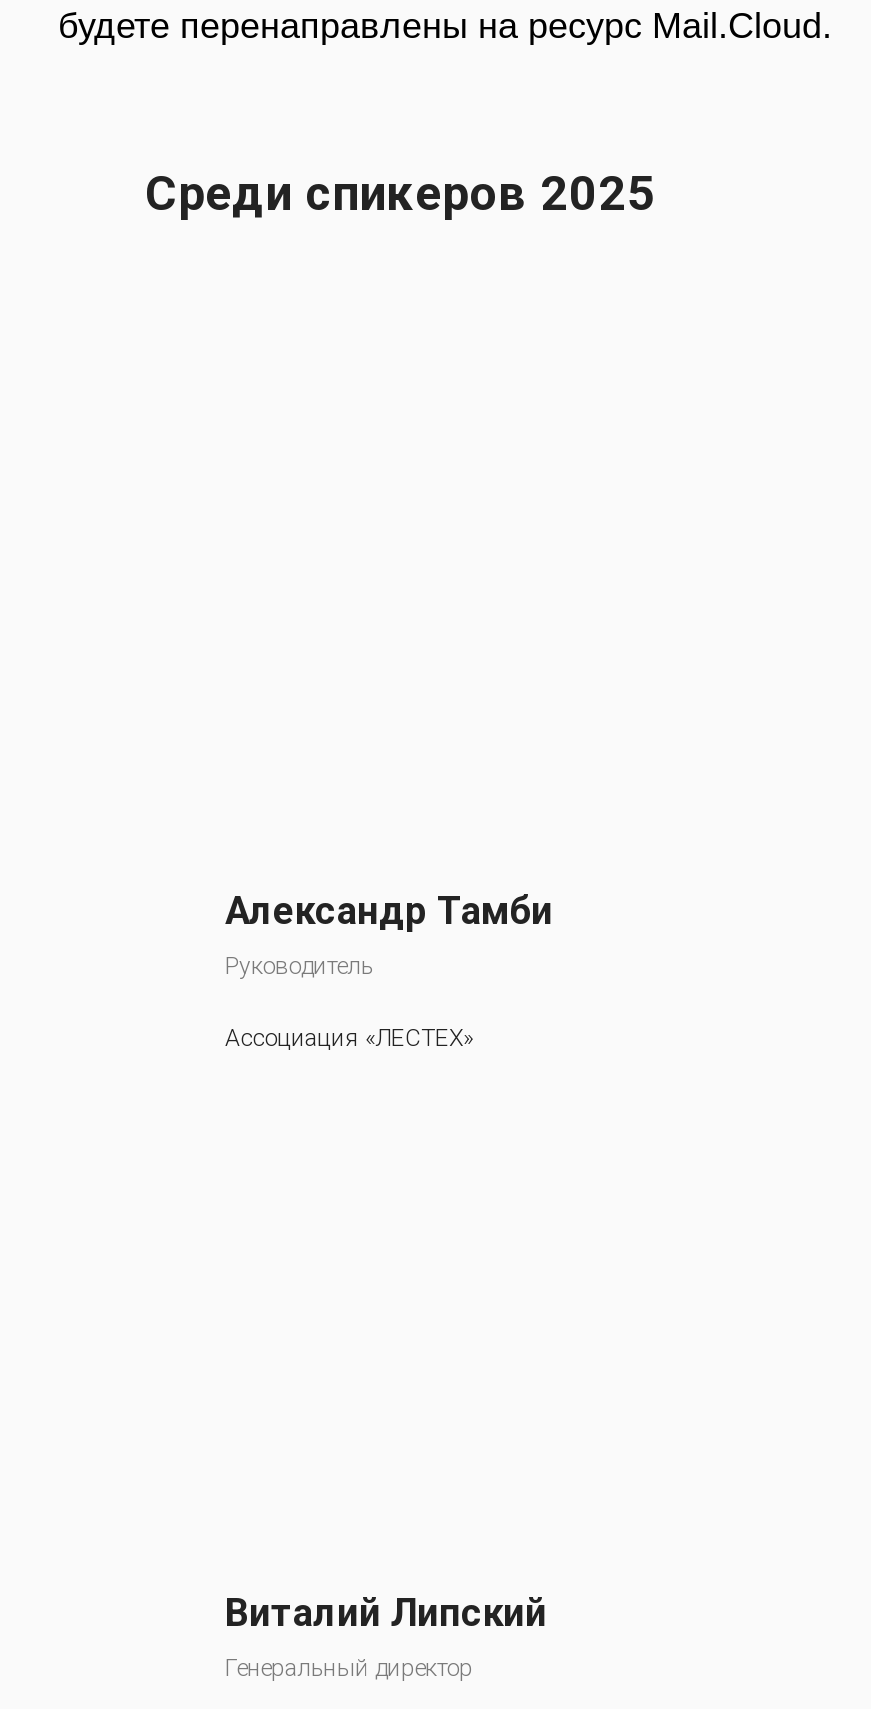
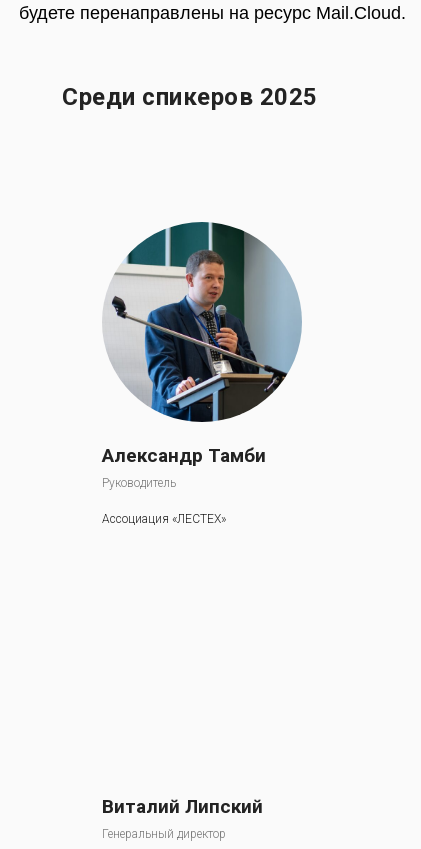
+ [image]
